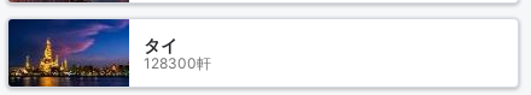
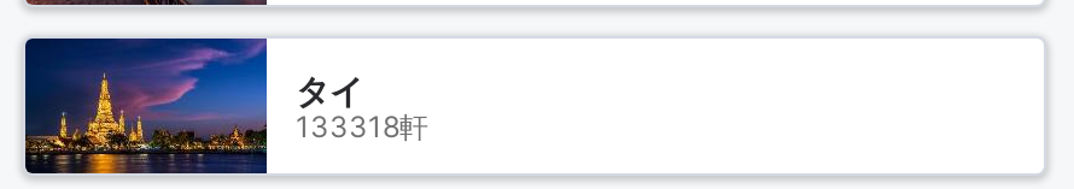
- 128300軒
+ 133318軒
